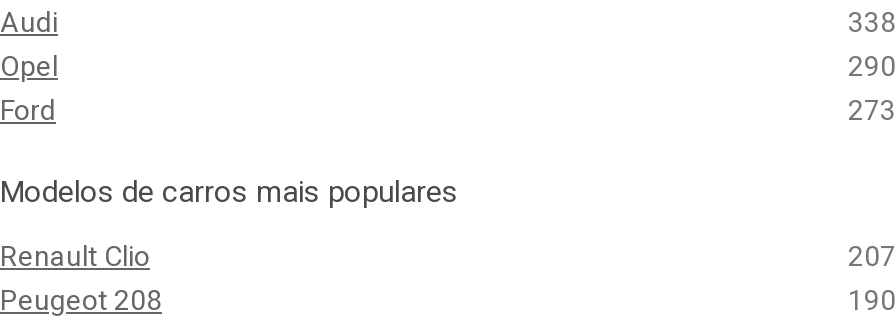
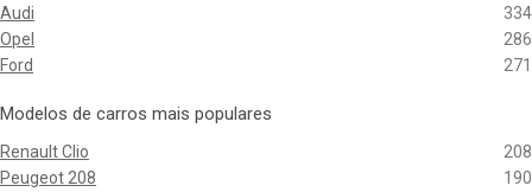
- 338
+ 334

- 290
+ 286

- 273
+ 271

- 207
+ 208
